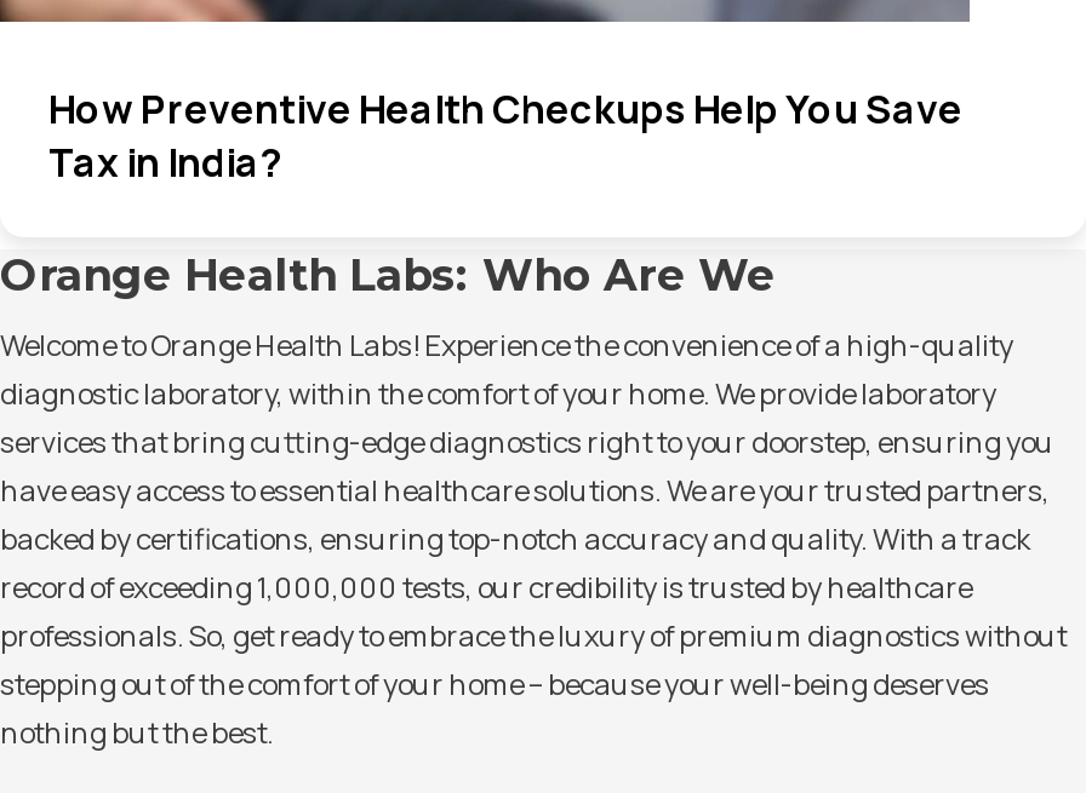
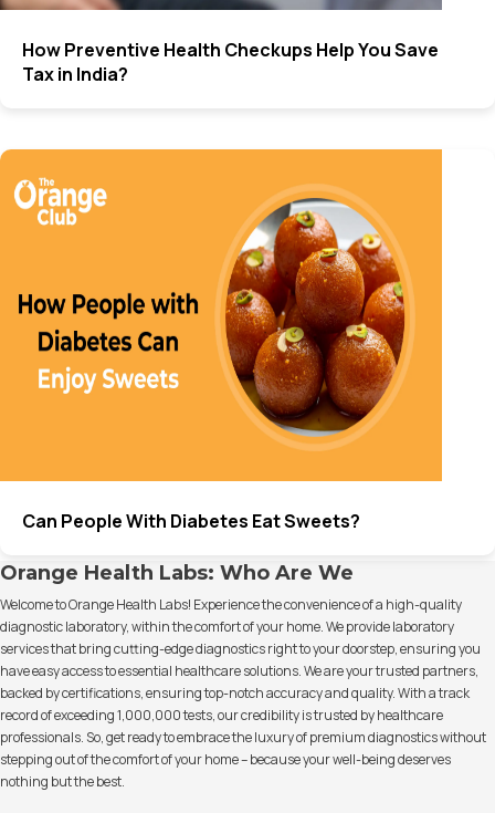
+ [image]
+ Can People With Diabetes Eat Sweets?
